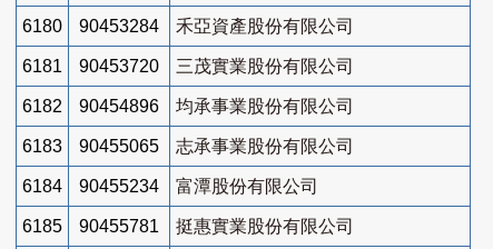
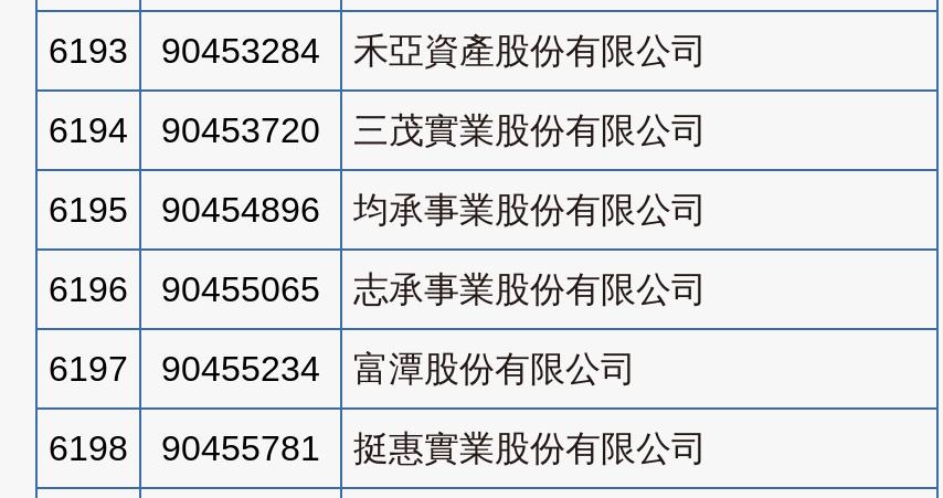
- 6180 90453284 禾亞資產股份有限公司
+ 6193 90453284 禾亞資產股份有限公司

- 6181 90453720 三茂實業股份有限公司
+ 6194 90453720 三茂實業股份有限公司

- 6182 90454896 均承事業股份有限公司
+ 6195 90454896 均承事業股份有限公司

- 6183 90455065 志承事業股份有限公司
+ 6196 90455065 志承事業股份有限公司

- 6184 90455234 富潭股份有限公司
+ 6197 90455234 富潭股份有限公司

- 6185 90455781 挺惠實業股份有限公司
+ 6198 90455781 挺惠實業股份有限公司
